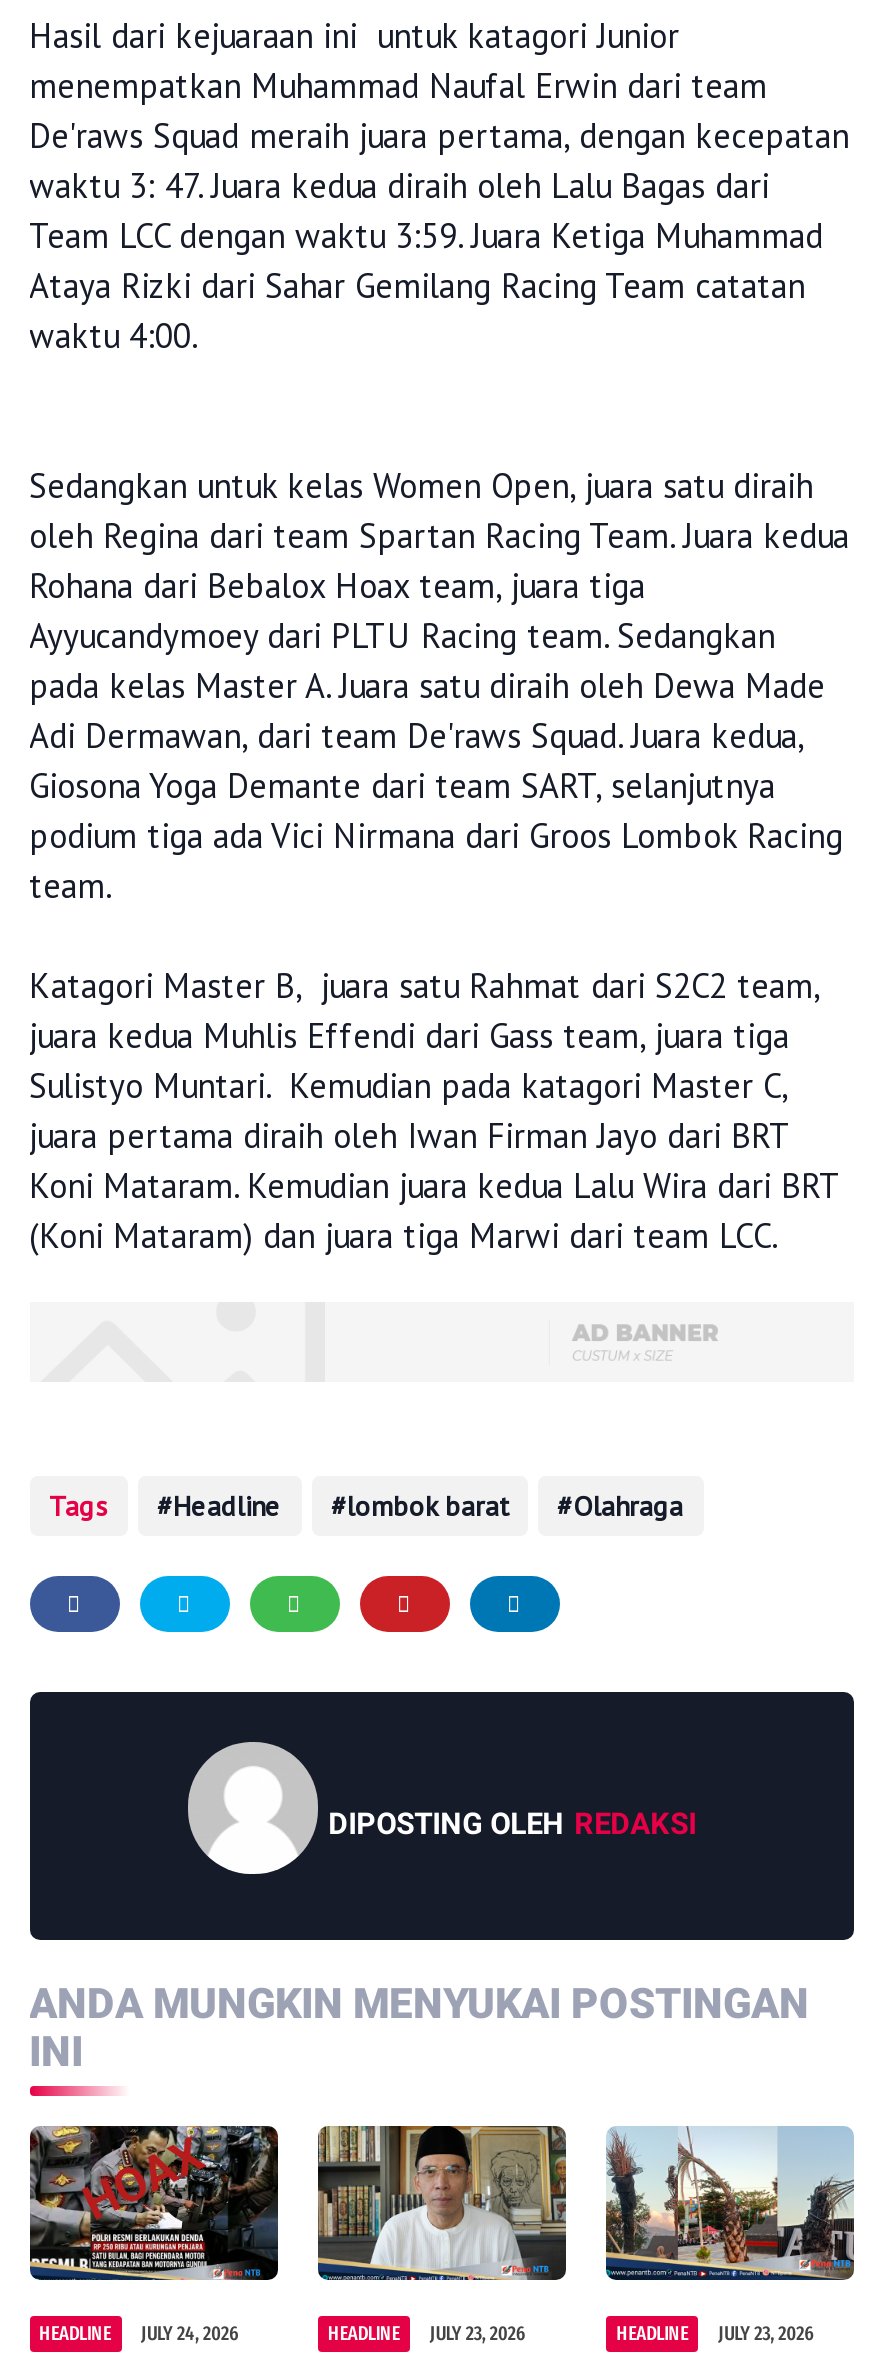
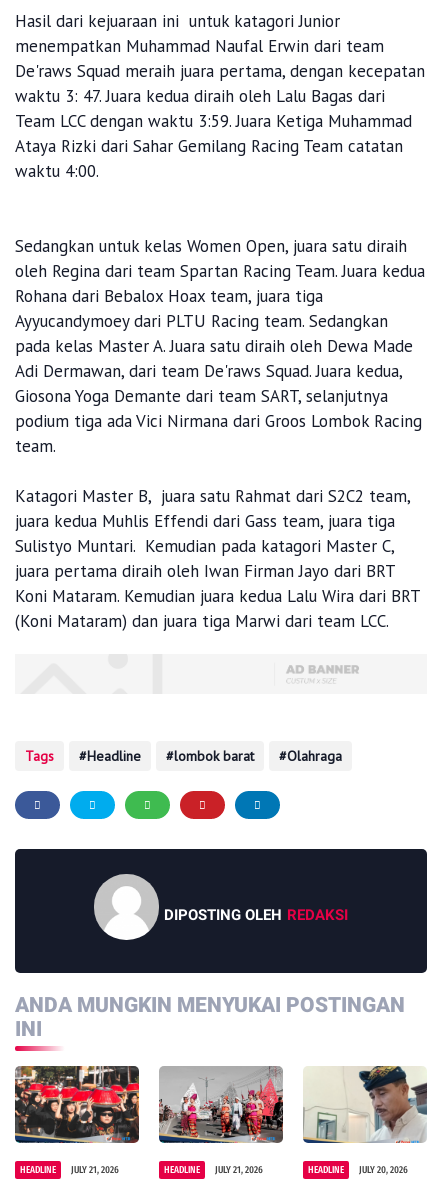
- [image]
- HEADLINE JULY 24, 2026
+ [image]
+ HEADLINE JULY 21, 2026

- [image]
- HEADLINE JULY 23, 2026
+ [image]
+ HEADLINE JULY 21, 2026

- [image]
- HEADLINE JULY 23, 2026
+ [image]
+ HEADLINE JULY 20, 2026
